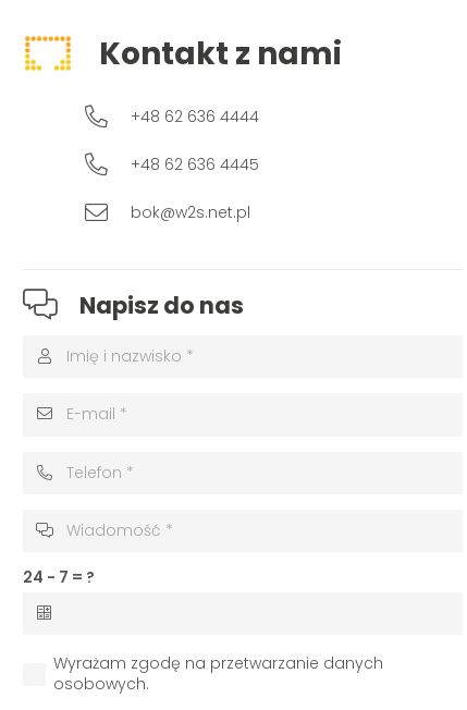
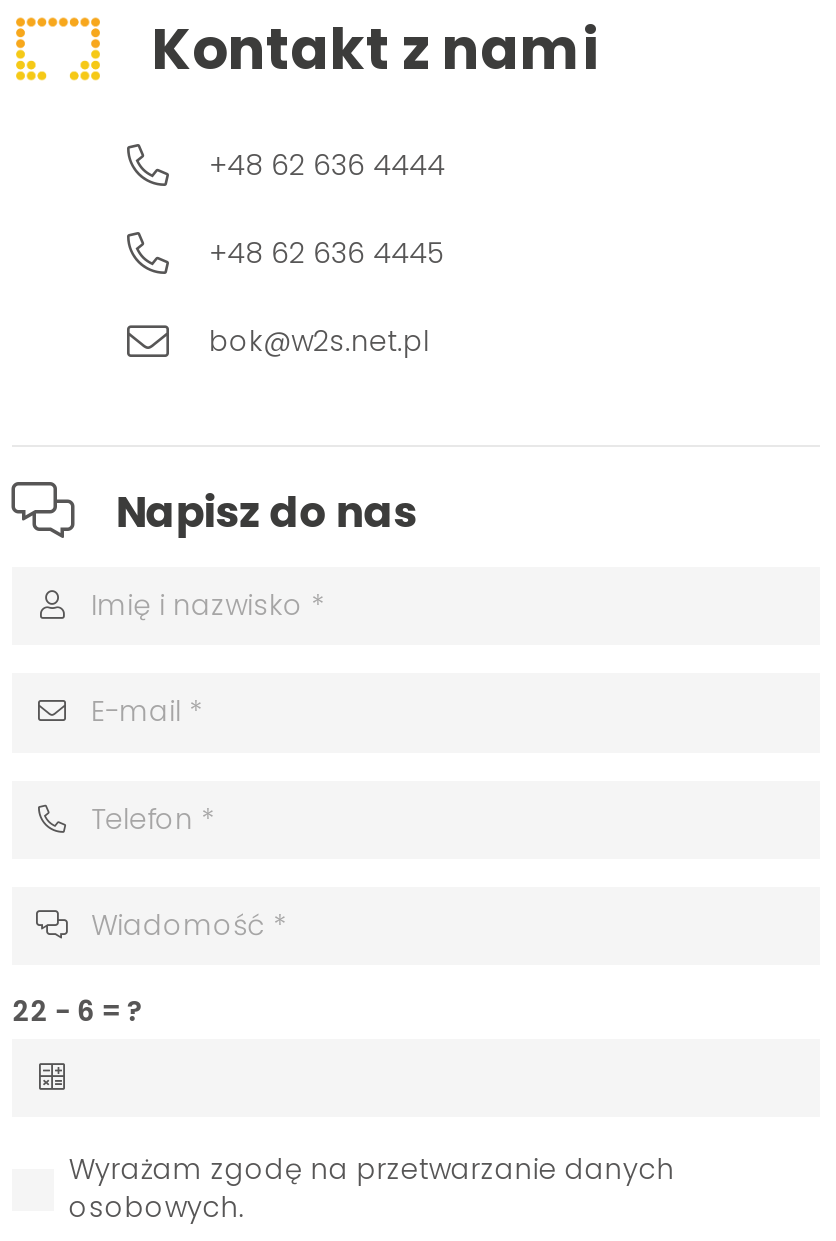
- 24 - 7 = ?
+ 22 - 6 = ?
